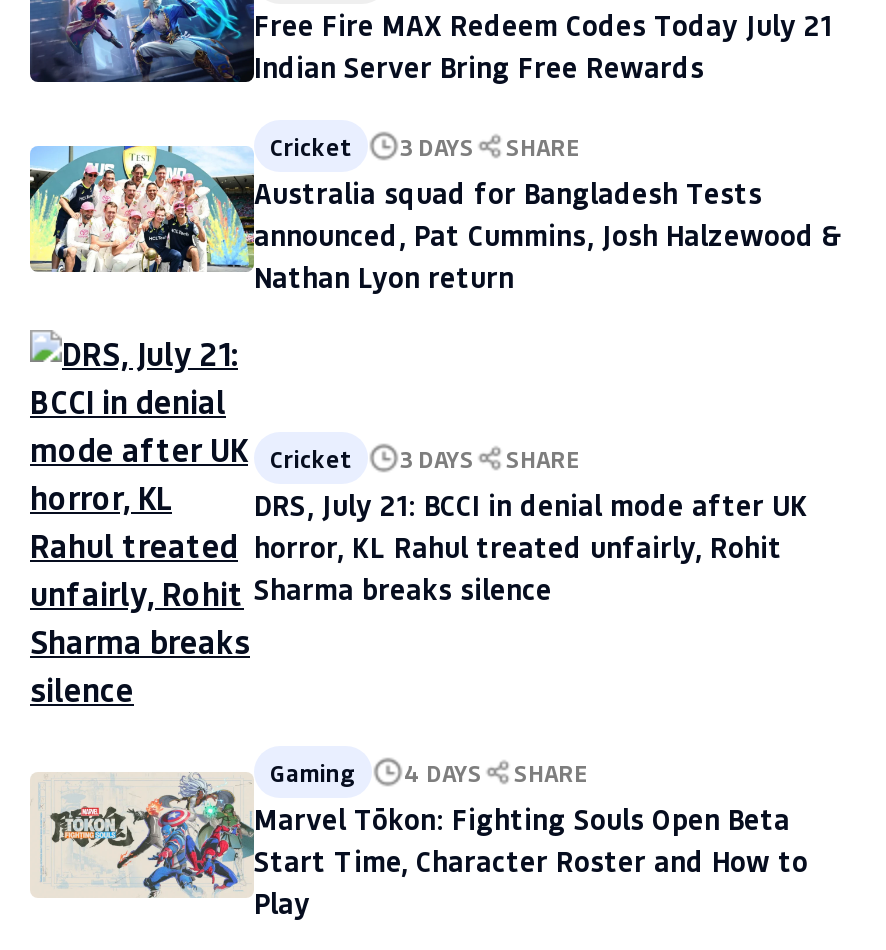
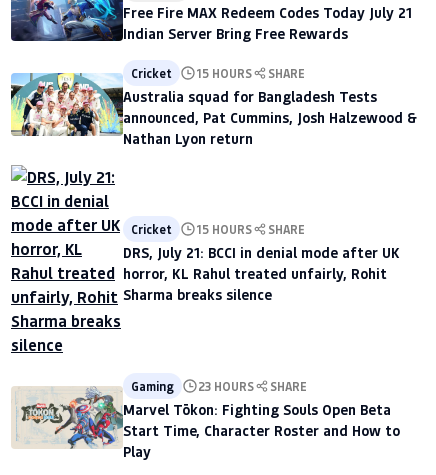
- Cricket 3 DAYS SHARE
+ Cricket 15 HOURS SHARE

- Cricket 3 DAYS SHARE
+ Cricket 15 HOURS SHARE

- Gaming 4 DAYS SHARE
+ Gaming 23 HOURS SHARE
